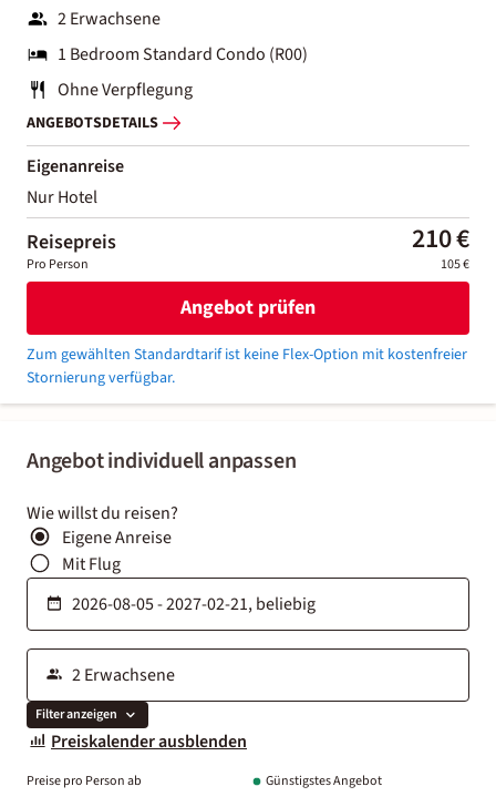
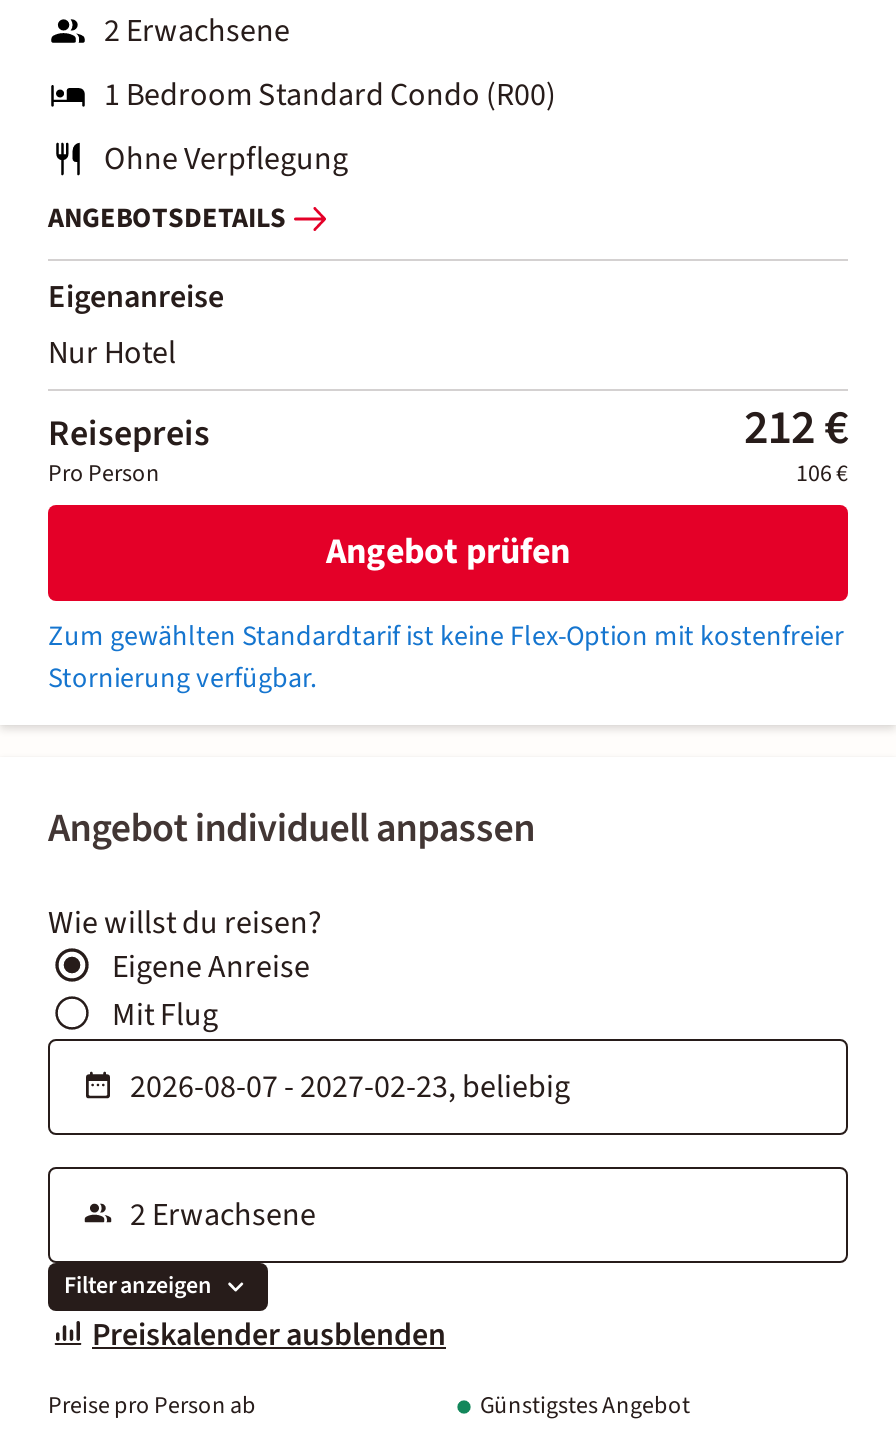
- 210 €
+ 212 €

- 105 €
+ 106 €
